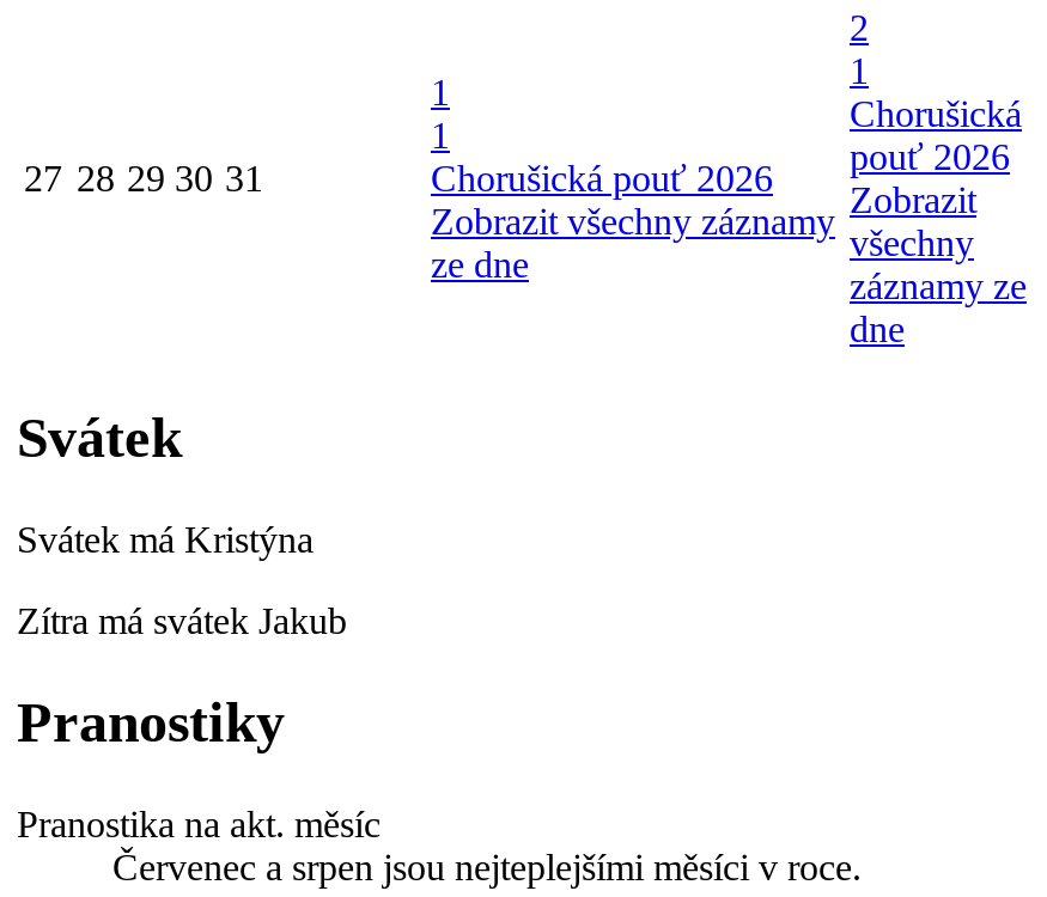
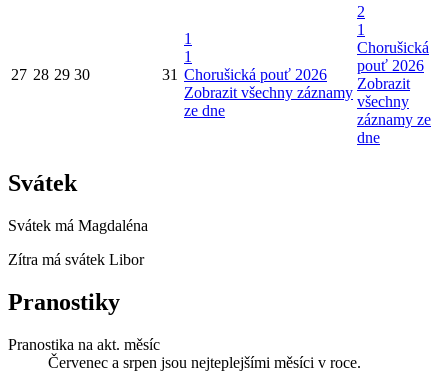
- Svátek má Kristýna
+ Svátek má Magdaléna

- Zítra má svátek Jakub
+ Zítra má svátek Libor
